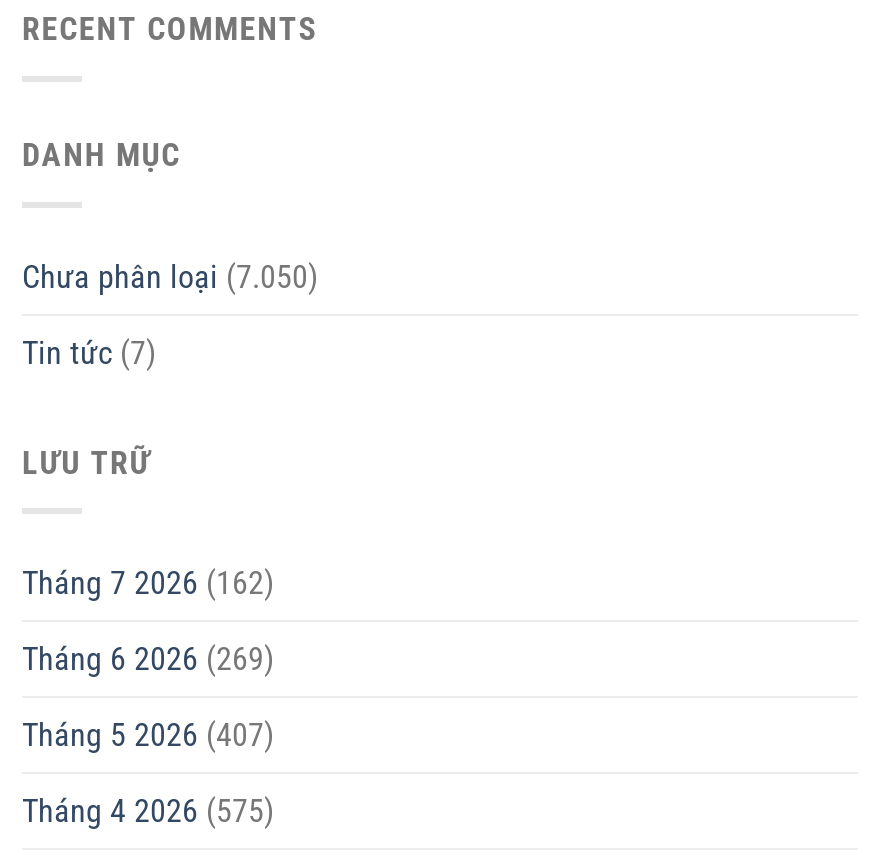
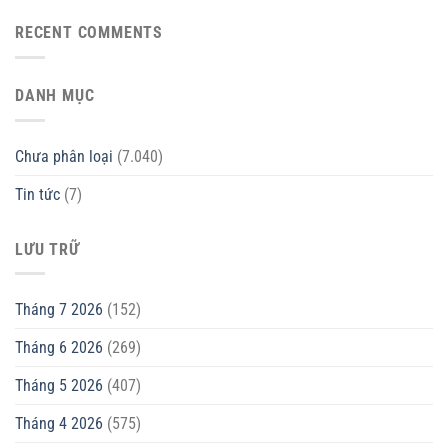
- Chưa phân loại (7.050)
+ Chưa phân loại (7.040)

- Tháng 7 2026 (162)
+ Tháng 7 2026 (152)
